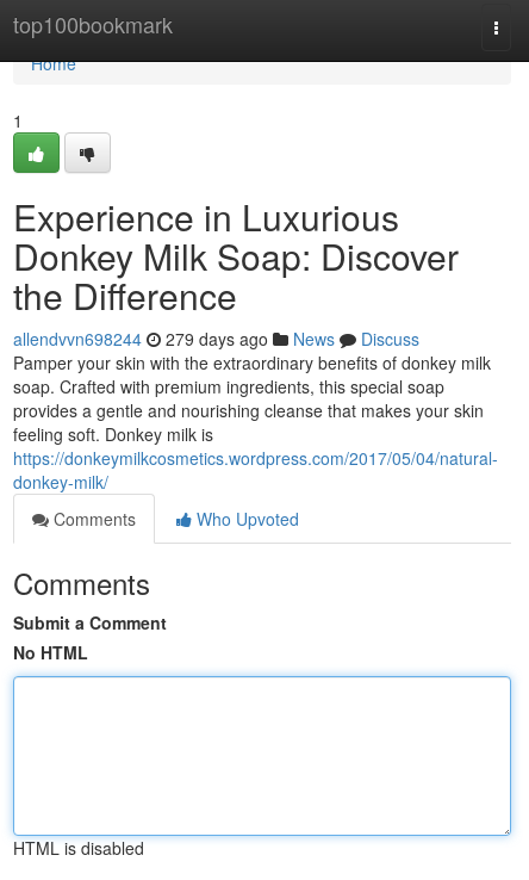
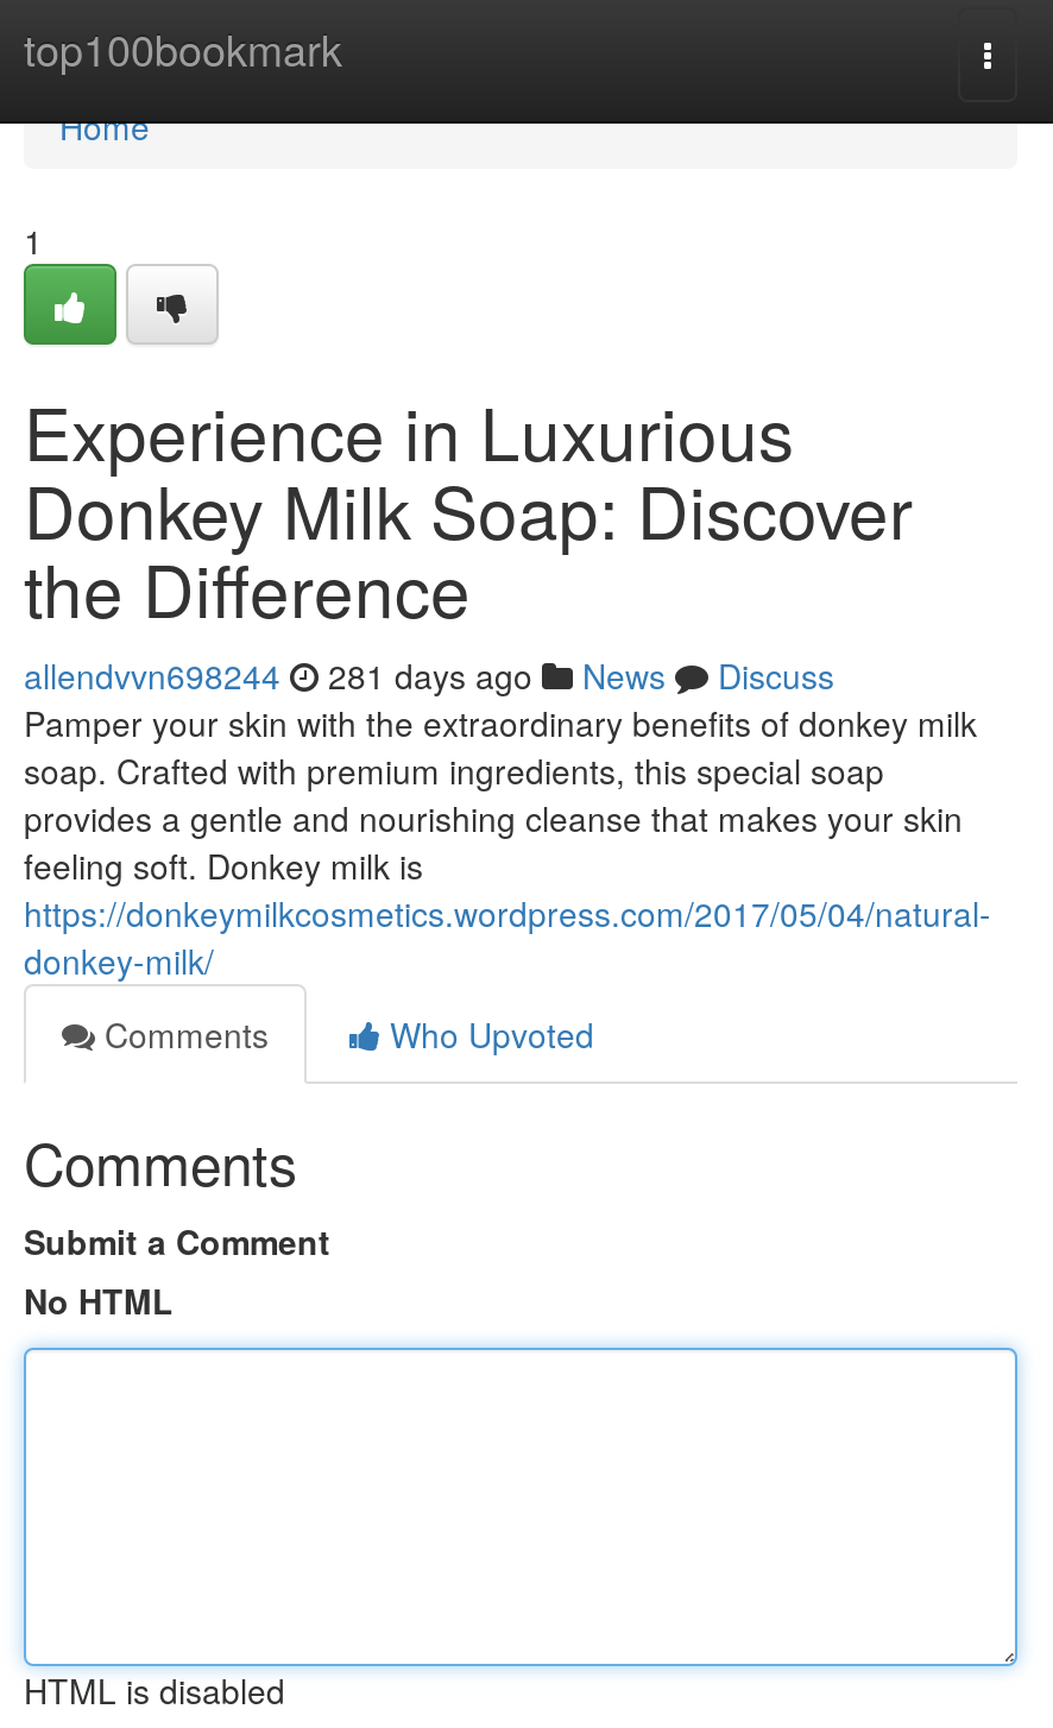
- allendvvn698244 279 days ago News Discuss
+ allendvvn698244 281 days ago News Discuss
